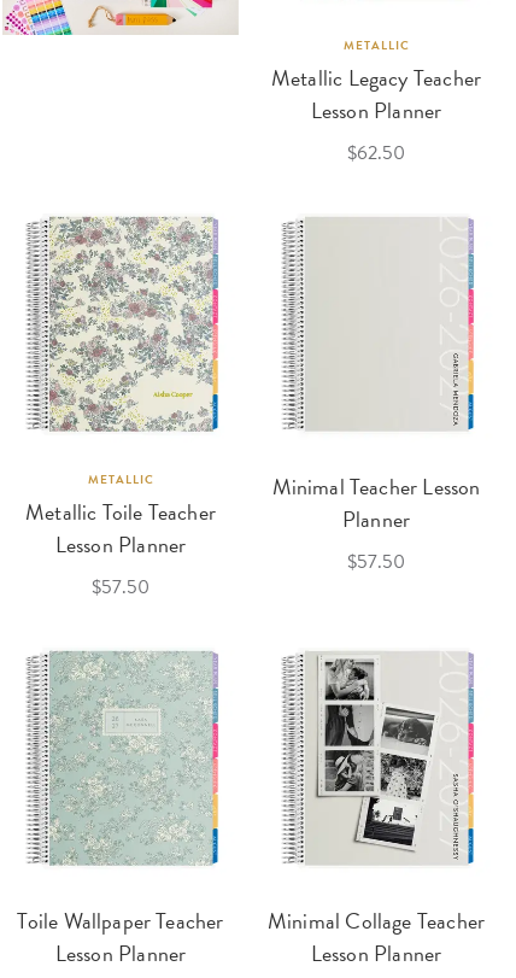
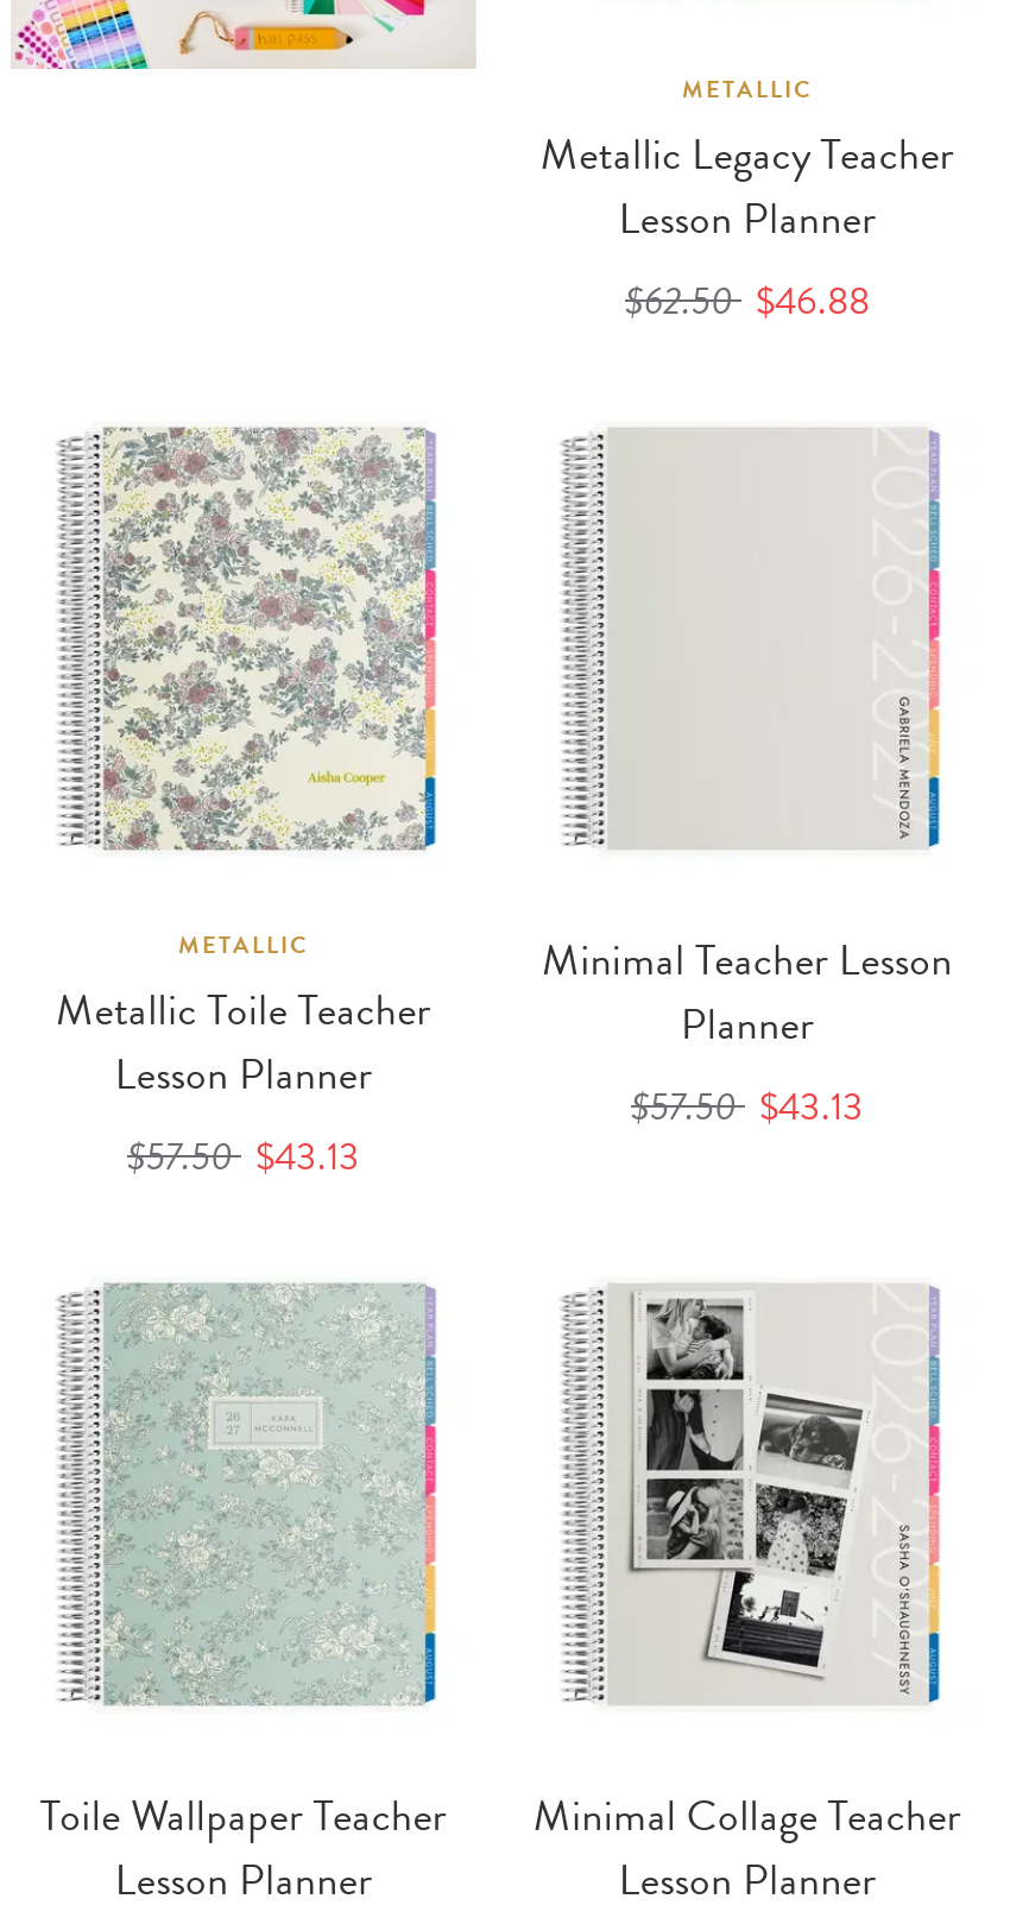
- $62.50
+ $62.50 $46.88

- $57.50
+ $57.50 $43.13

- $57.50
+ $57.50 $43.13
